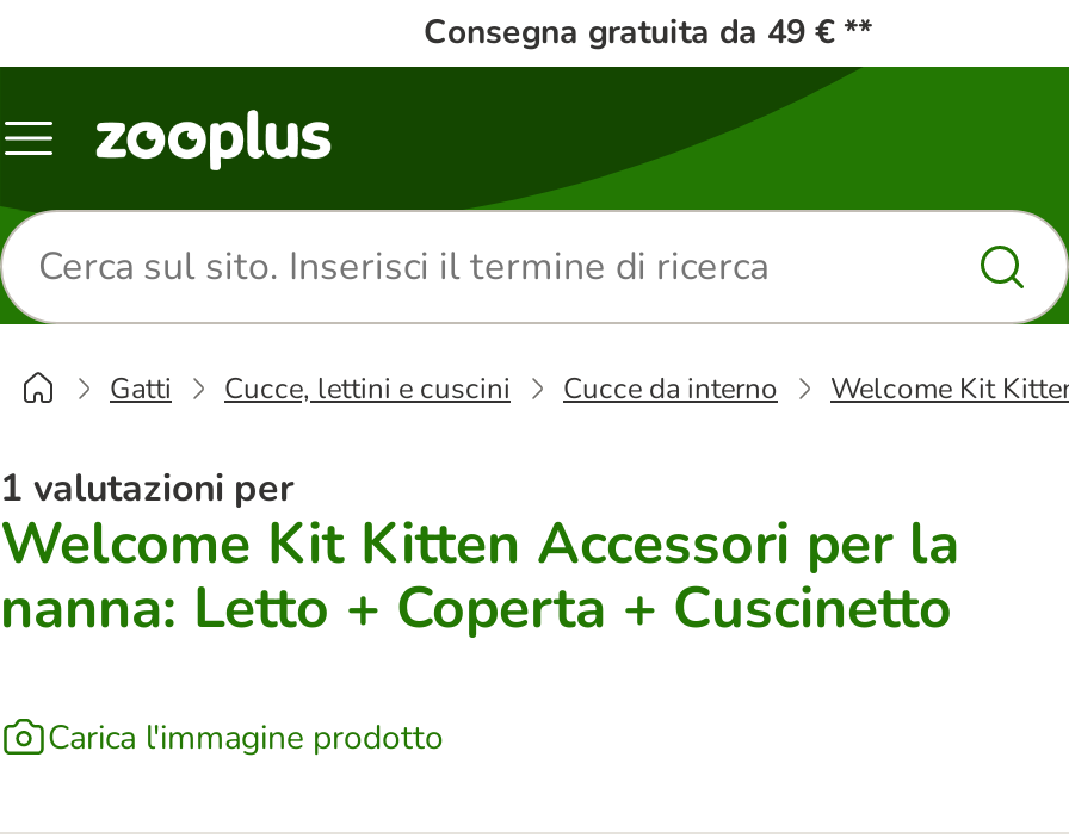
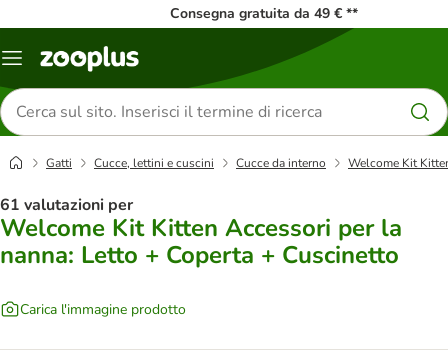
- 1 valutazioni per
+ 61 valutazioni per
